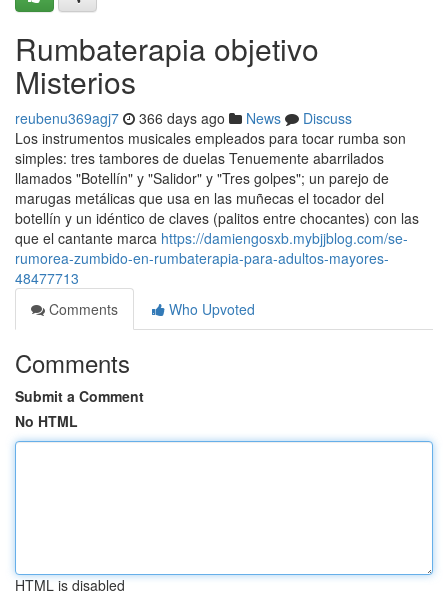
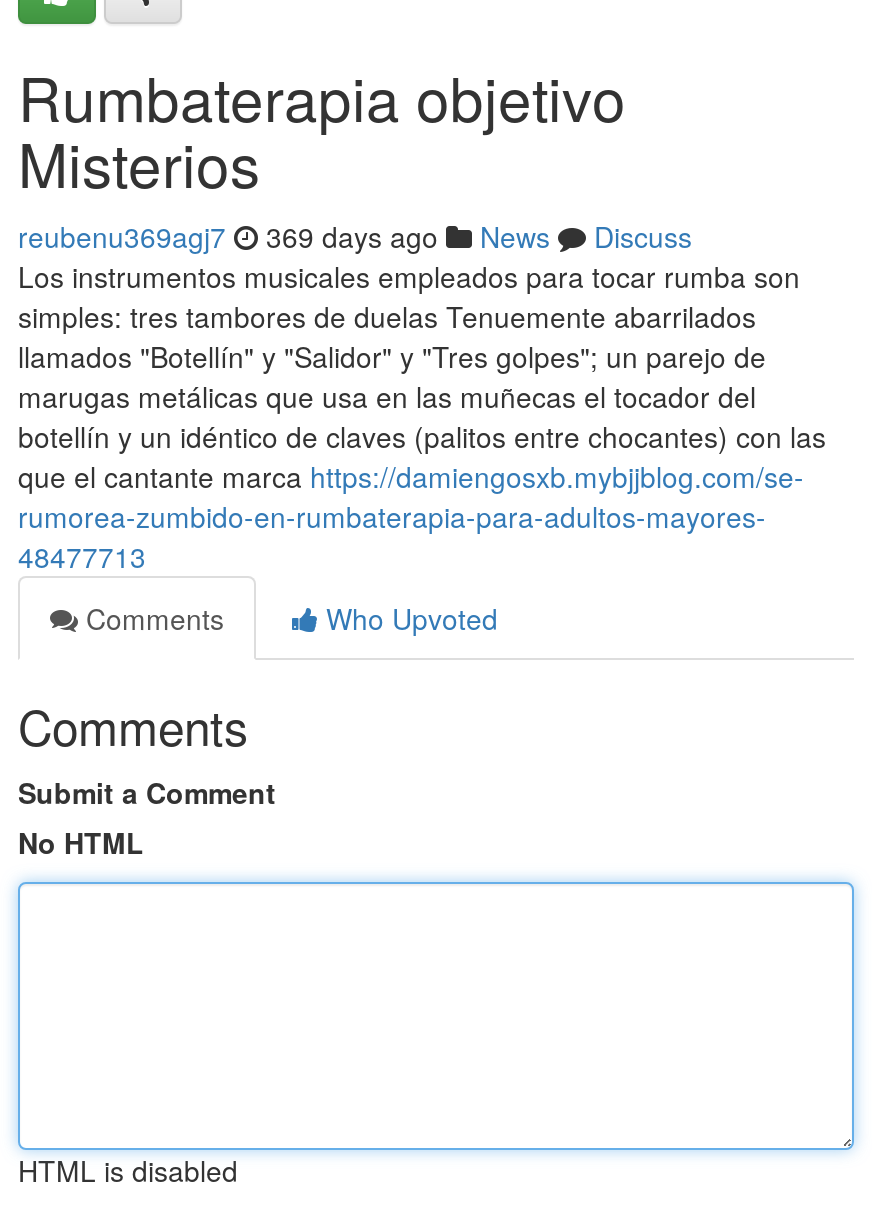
- reubenu369agj7 366 days ago News Discuss
+ reubenu369agj7 369 days ago News Discuss
